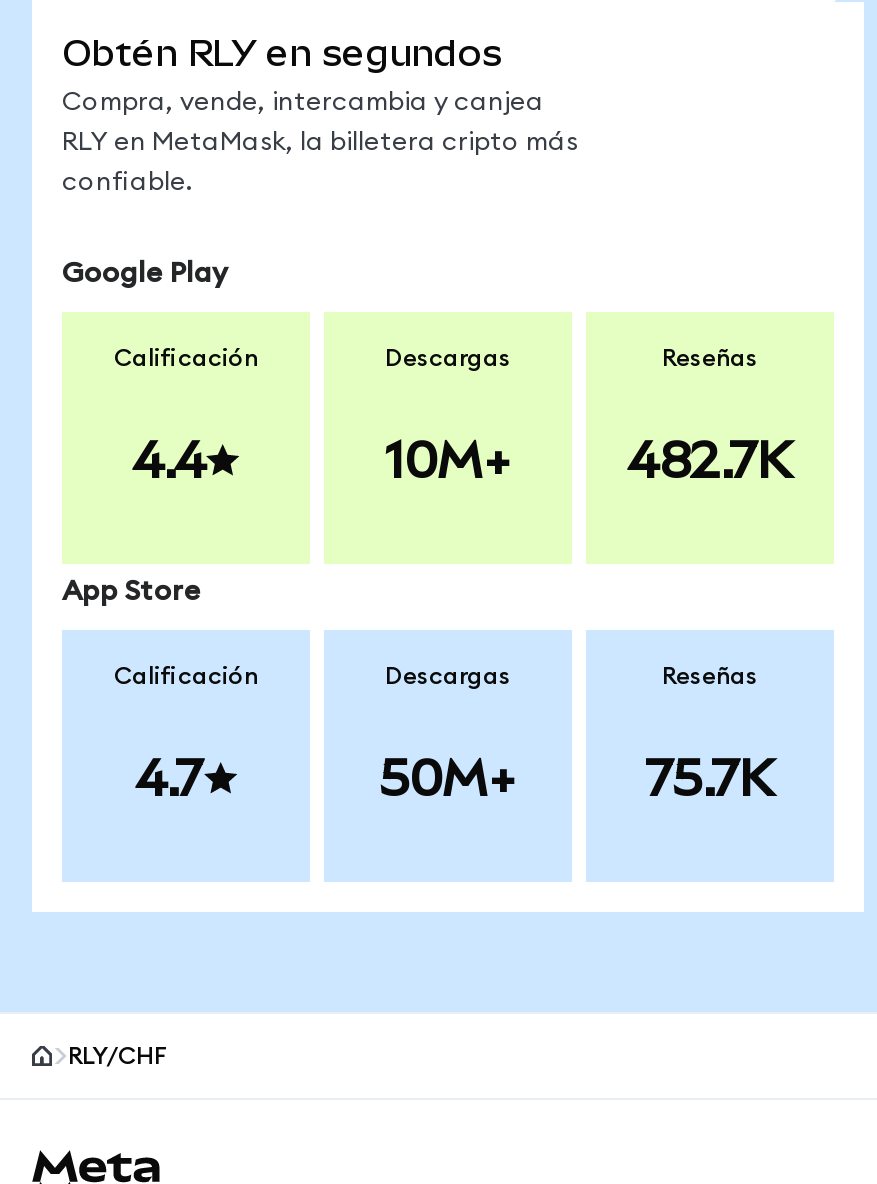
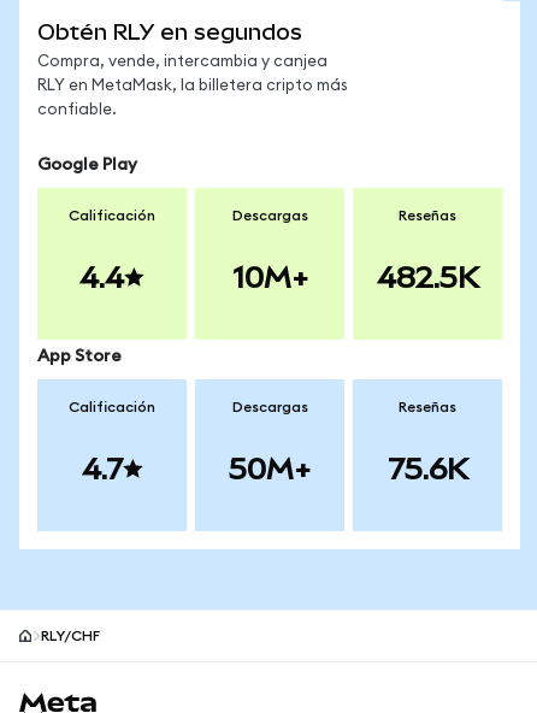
- 482.7K
+ 482.5K

- 75.7K
+ 75.6K
